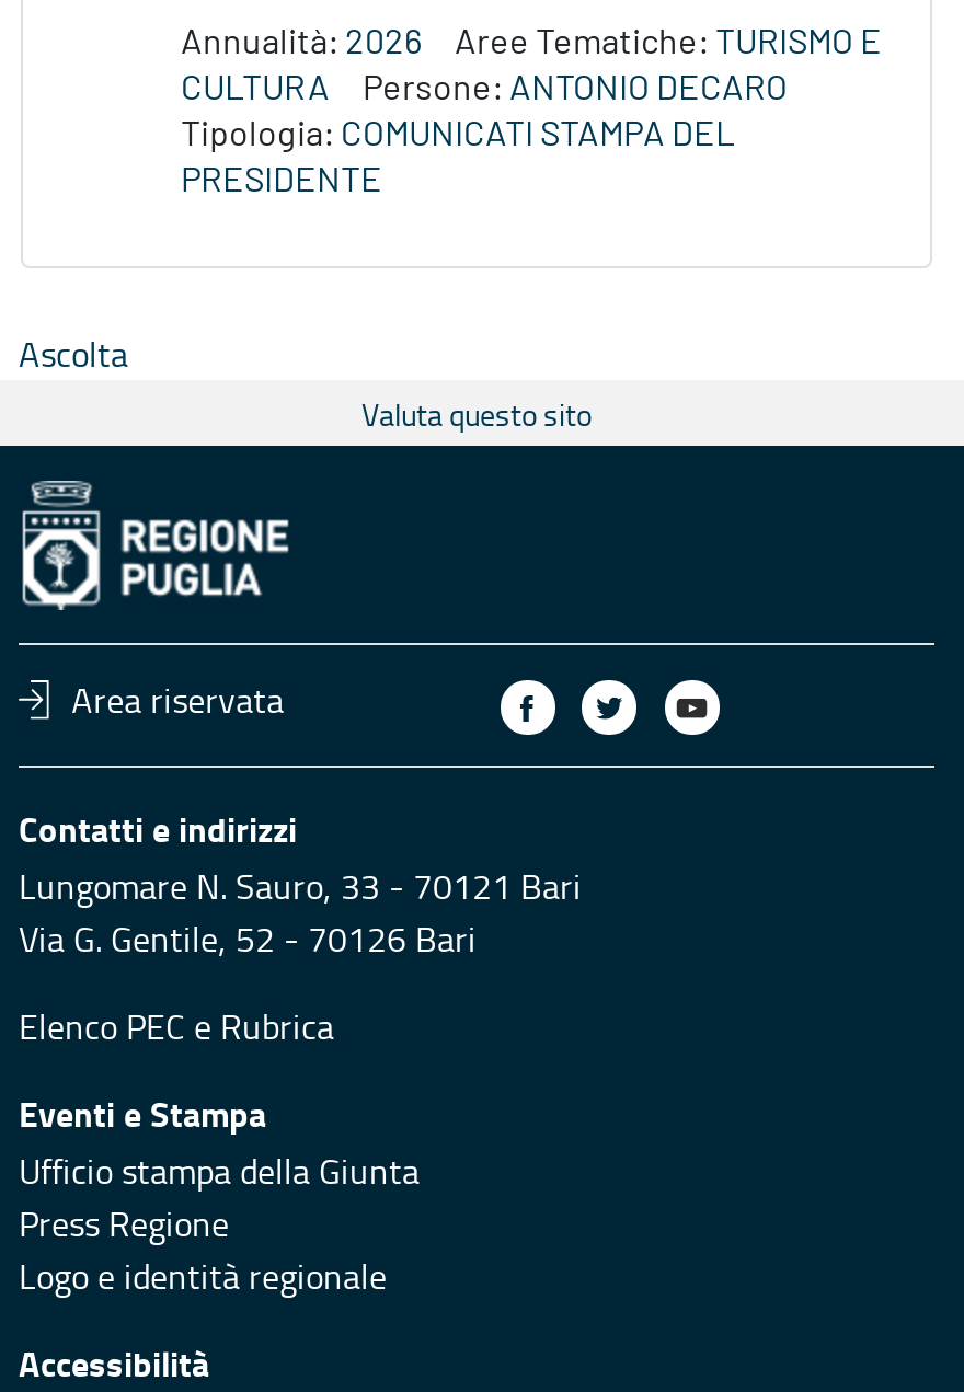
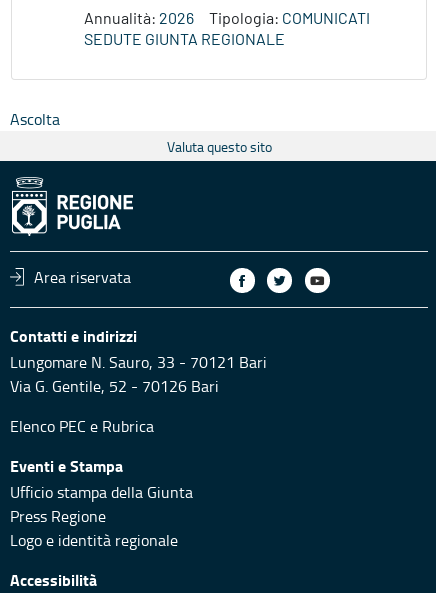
- Aree Tematiche: TURISMO E
- CULTURA
- Persone: ANTONIO DECARO
- Tipologia: COMUNICATI STAMPA DEL
- PRESIDENTE
+ Tipologia: COMUNICATI
+ SEDUTE GIUNTA REGIONALE
